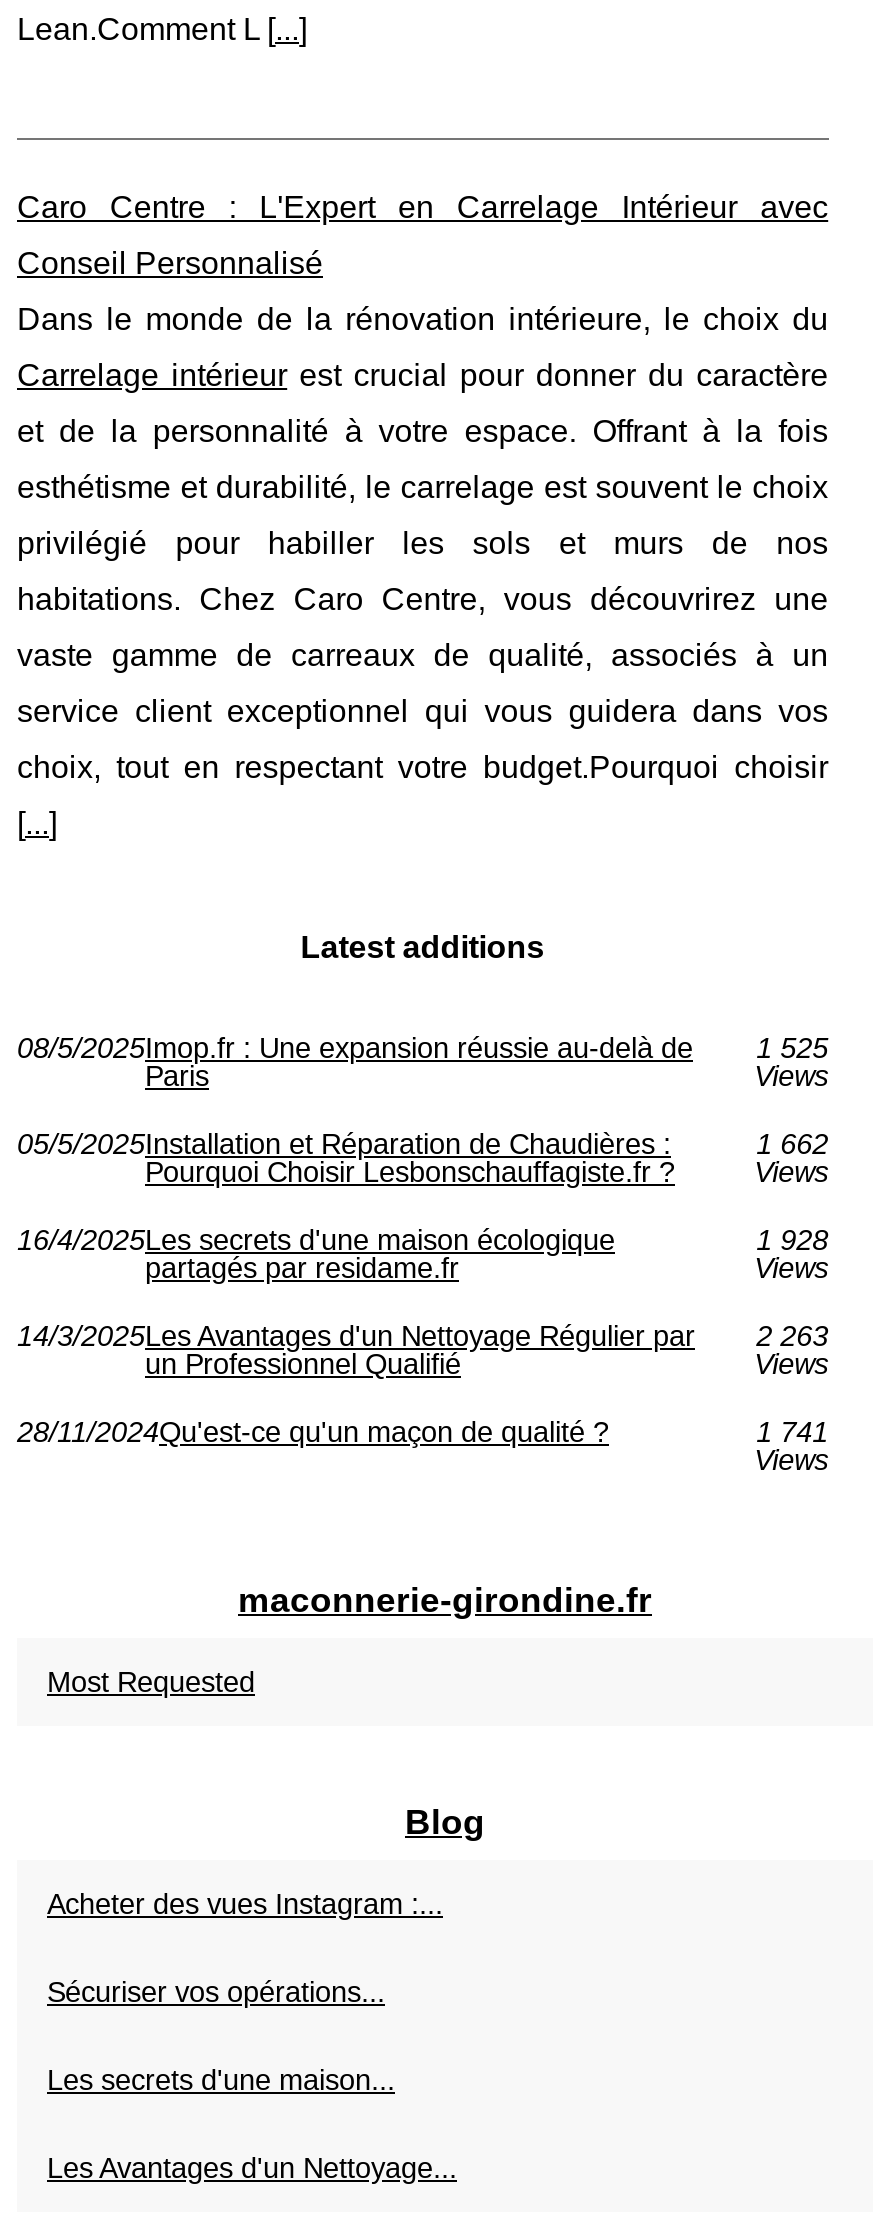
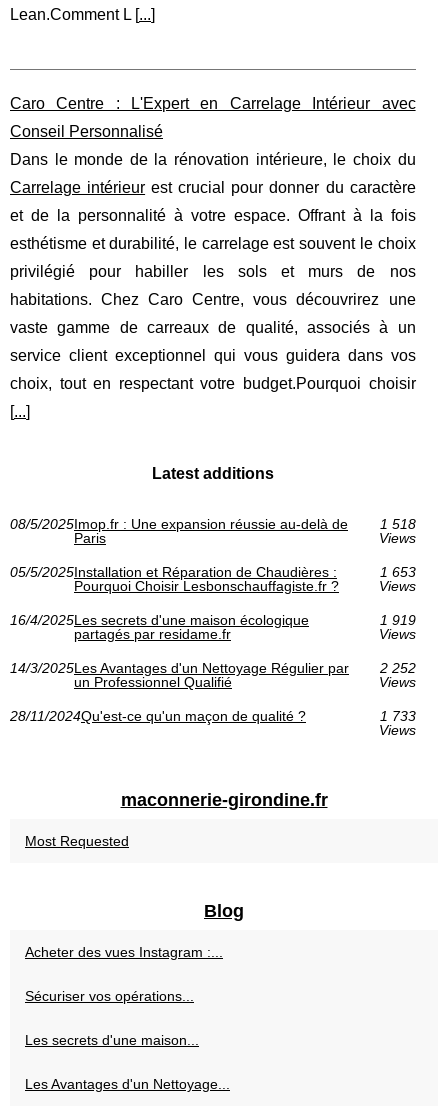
- 08/5/2025Imop.fr : Une expansion réussie au-delà de 1 525
+ 08/5/2025Imop.fr : Une expansion réussie au-delà de 1 518

- 1 662
+ 1 653

- 1 928
+ 1 919

- 14/3/2025 Les Avantages d'un Nettoyage Régulier par 2 263
+ 14/3/2025 Les Avantages d'un Nettoyage Régulier par 2 252

- 1 741
+ 1 733
